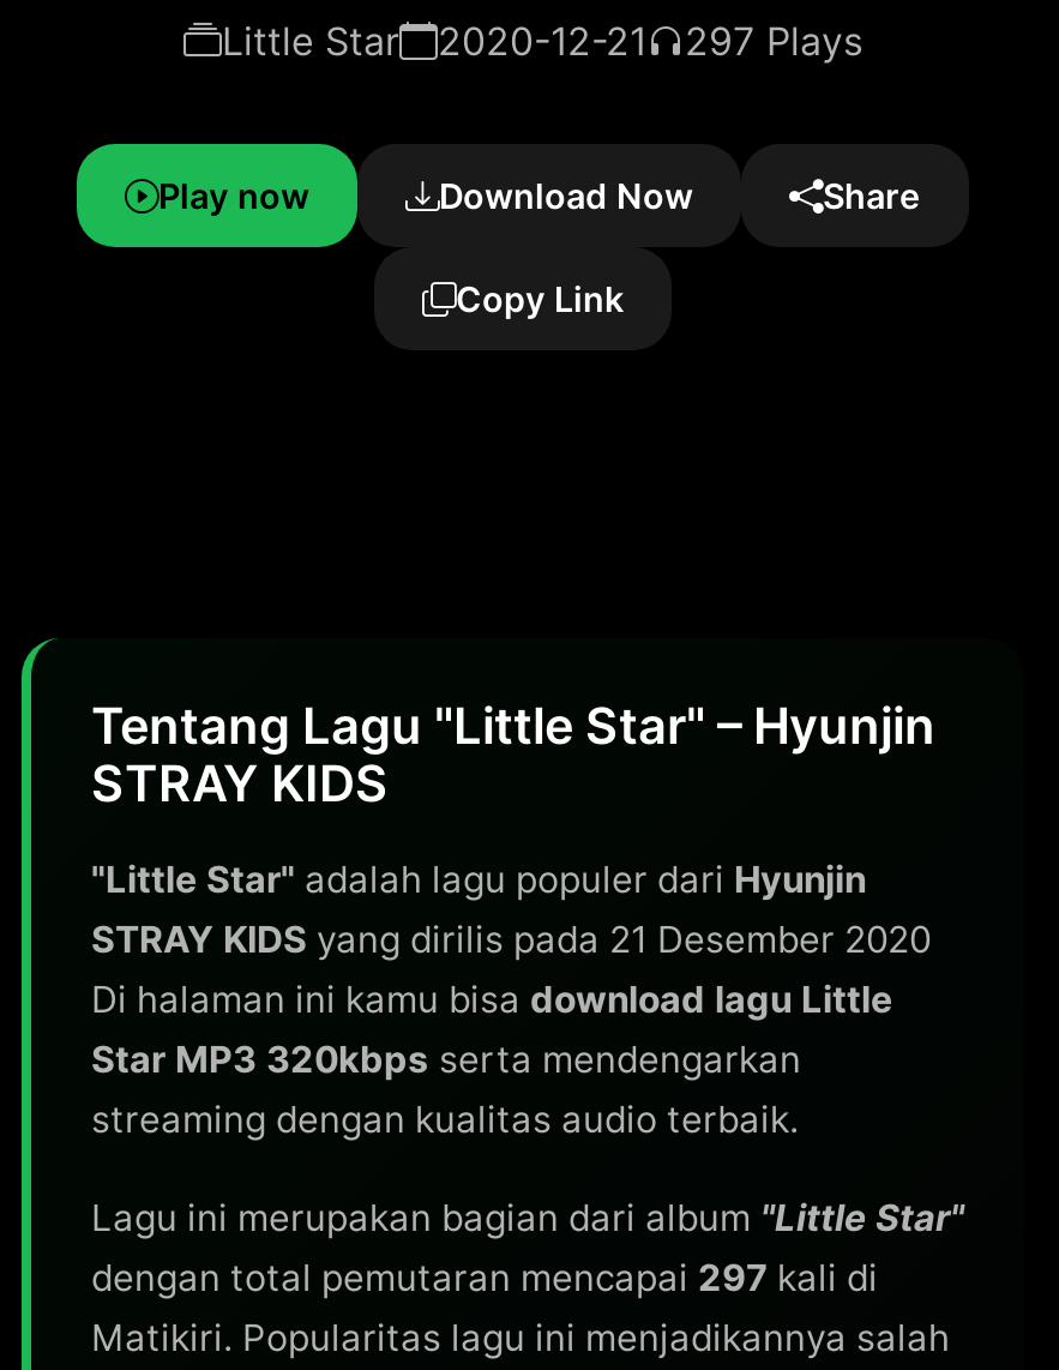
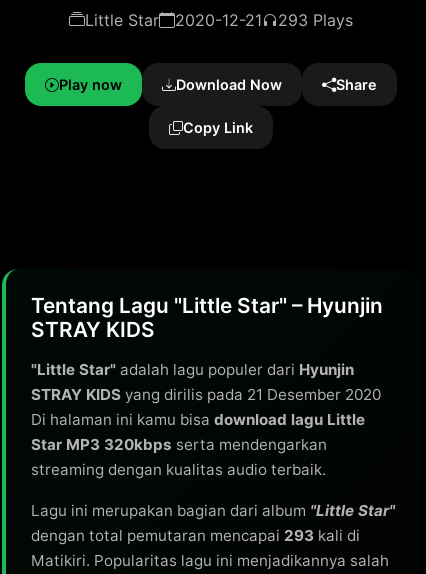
- 297 Plays
+ 293 Plays

- dengan total pemutaran mencapai 297 kali di
+ dengan total pemutaran mencapai 293 kali di
